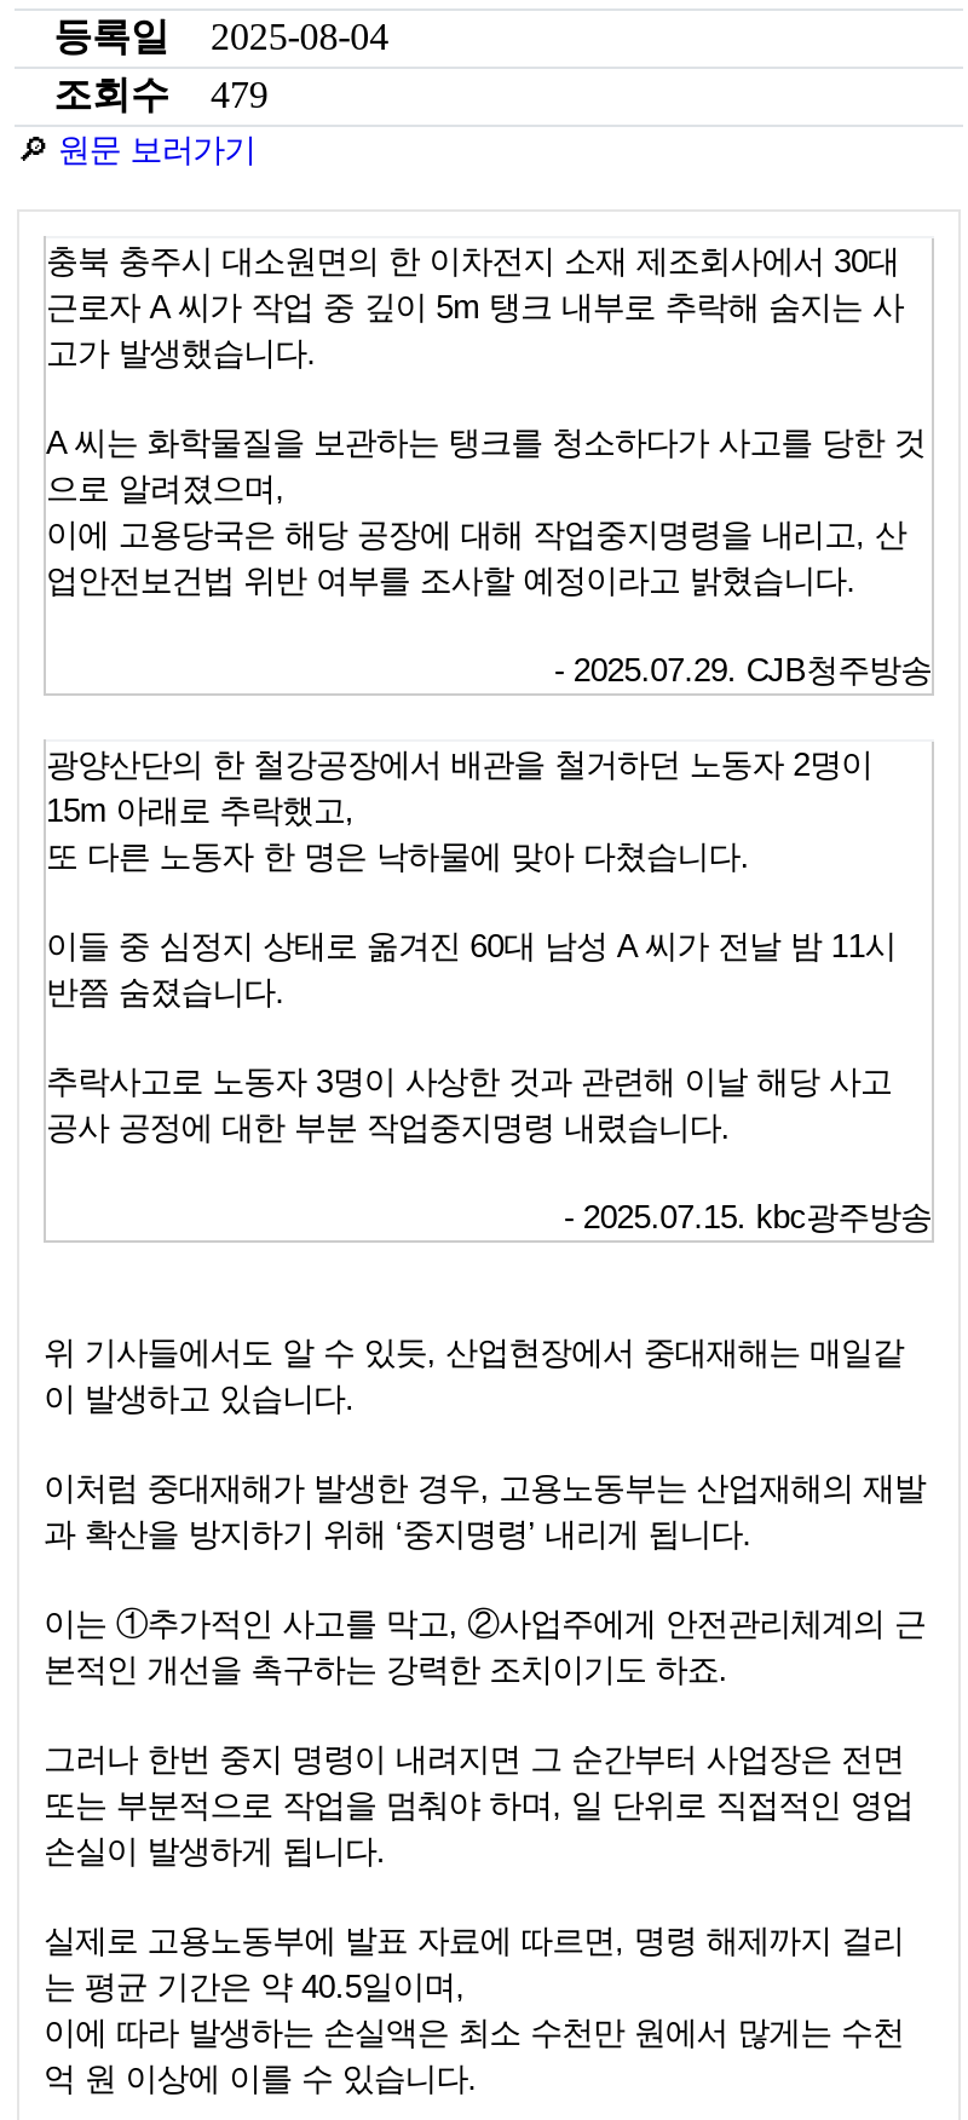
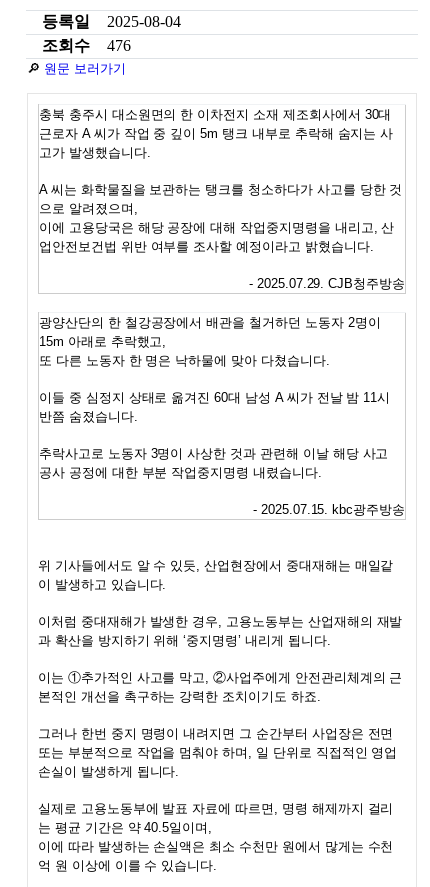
- 조회수 479
+ 조회수 476
